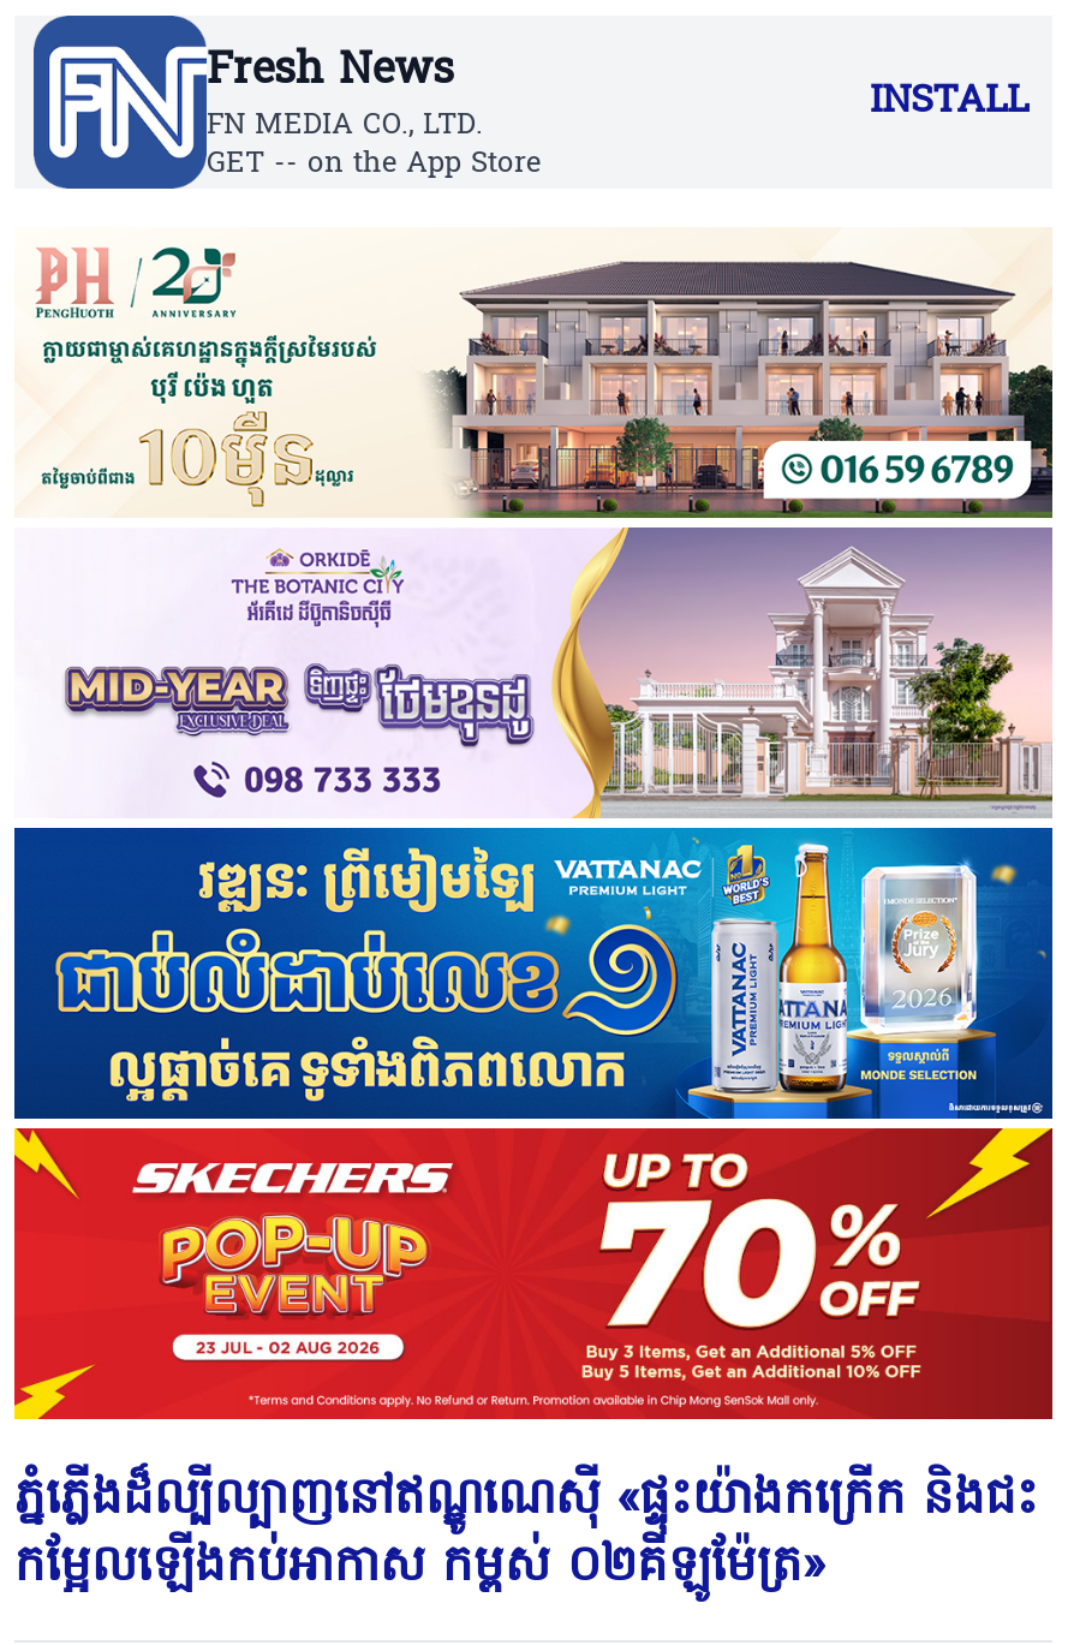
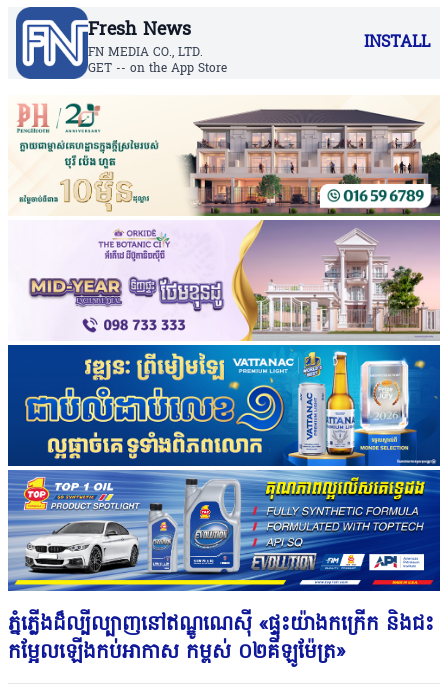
- [image]
+ [image]
